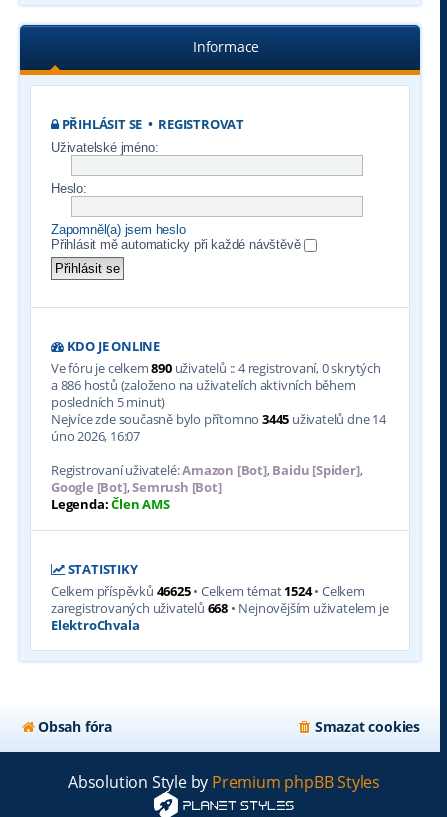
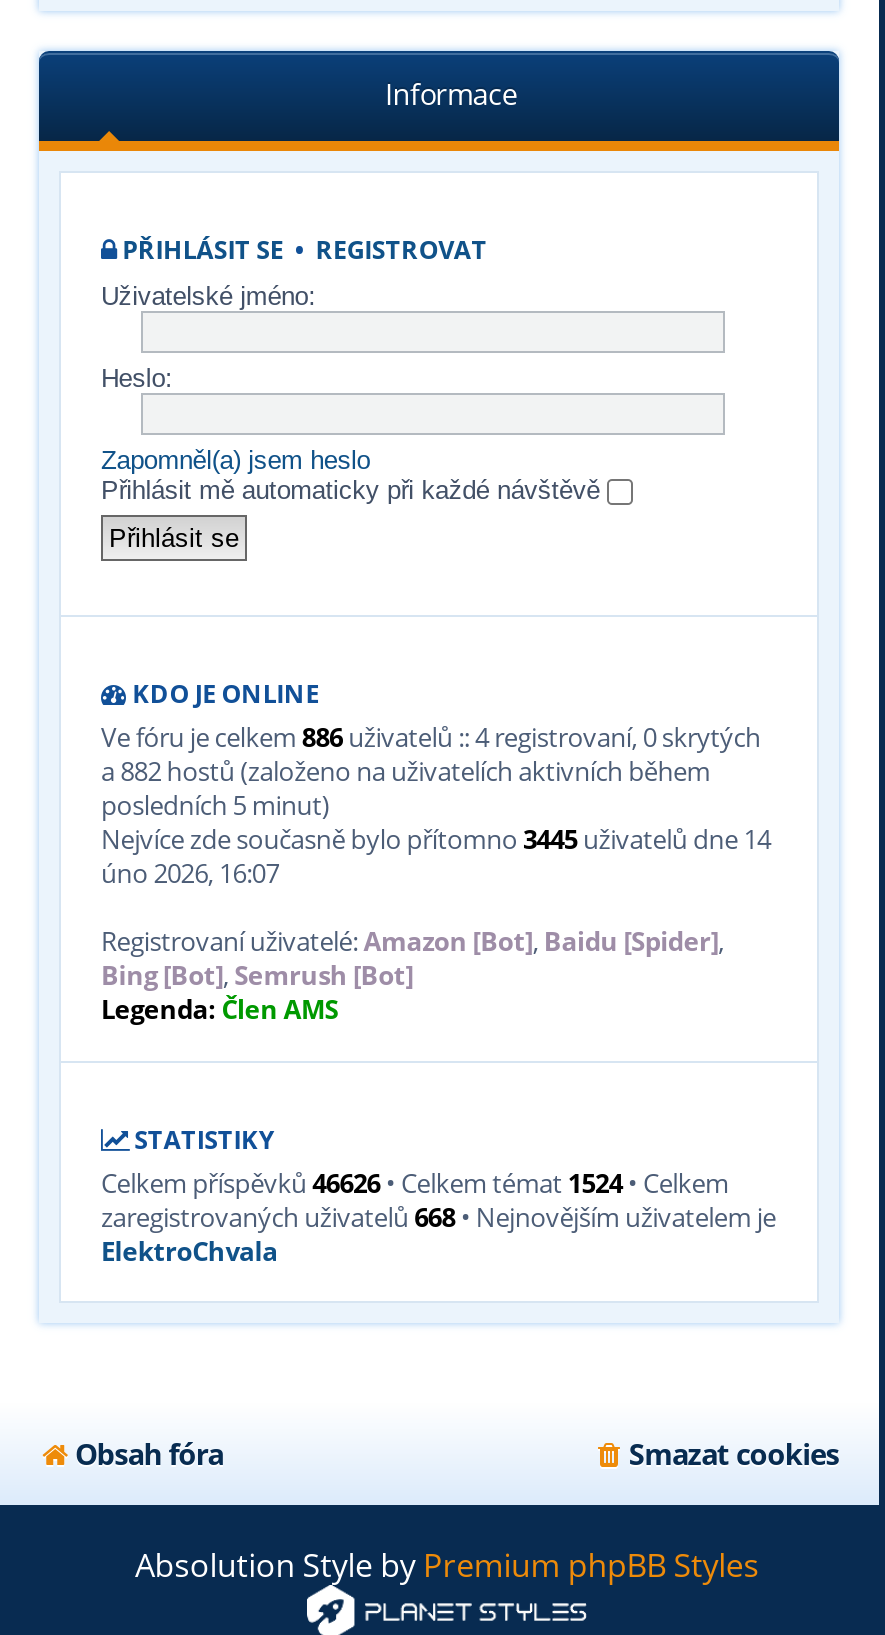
- Ve fóru je celkem 890 uživatelů :: 4 registrovaní, 0 skrytých
+ Ve fóru je celkem 886 uživatelů :: 4 registrovaní, 0 skrytých

- a 886 hostů (založeno na uživatelích aktivních během
+ a 882 hostů (založeno na uživatelích aktivních během

- Google [Bot], Semrush [Bot]
+ Bing [Bot], Semrush [Bot]

- Celkem příspěvků 46625 • Celkem témat 1524 • Celkem
+ Celkem příspěvků 46626 • Celkem témat 1524 • Celkem
